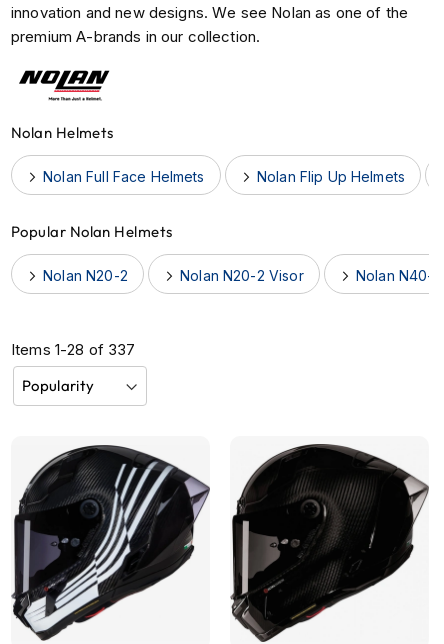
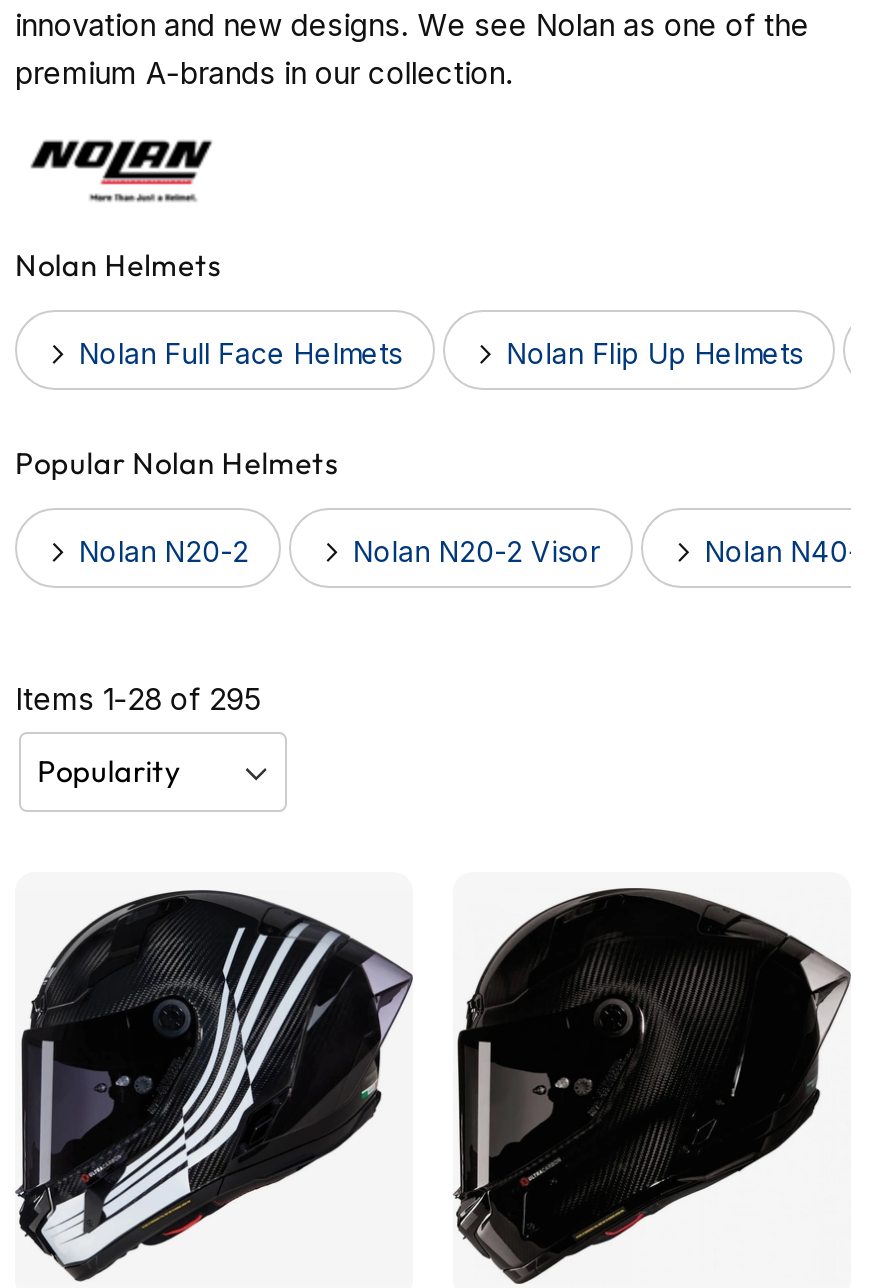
- Items 1-28 of 337
+ Items 1-28 of 295
